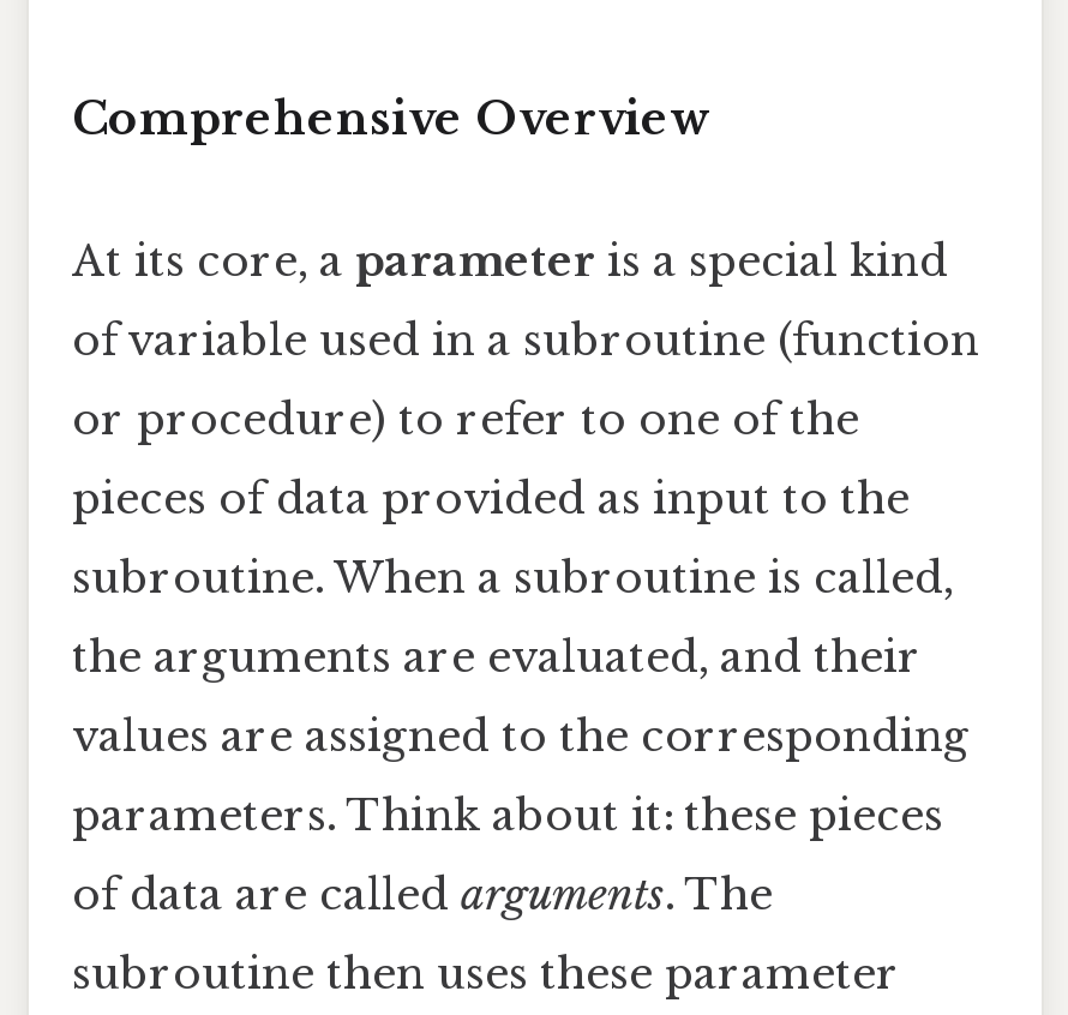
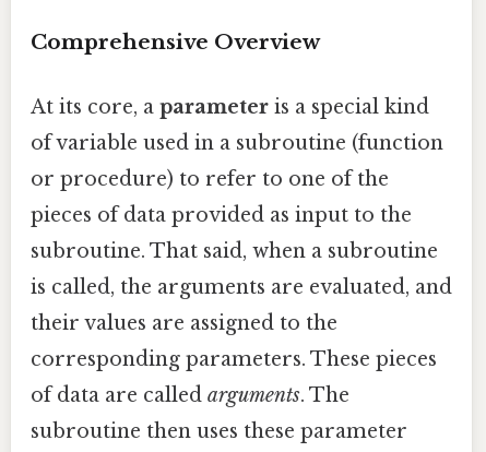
- subroutine. When a subroutine is called,
+ subroutine. That said, when a subroutine

- the arguments are evaluated, and their
+ is called, the arguments are evaluated, and

- values are assigned to the corresponding
+ their values are assigned to the

- parameters. Think about it: these pieces
+ corresponding parameters. These pieces
